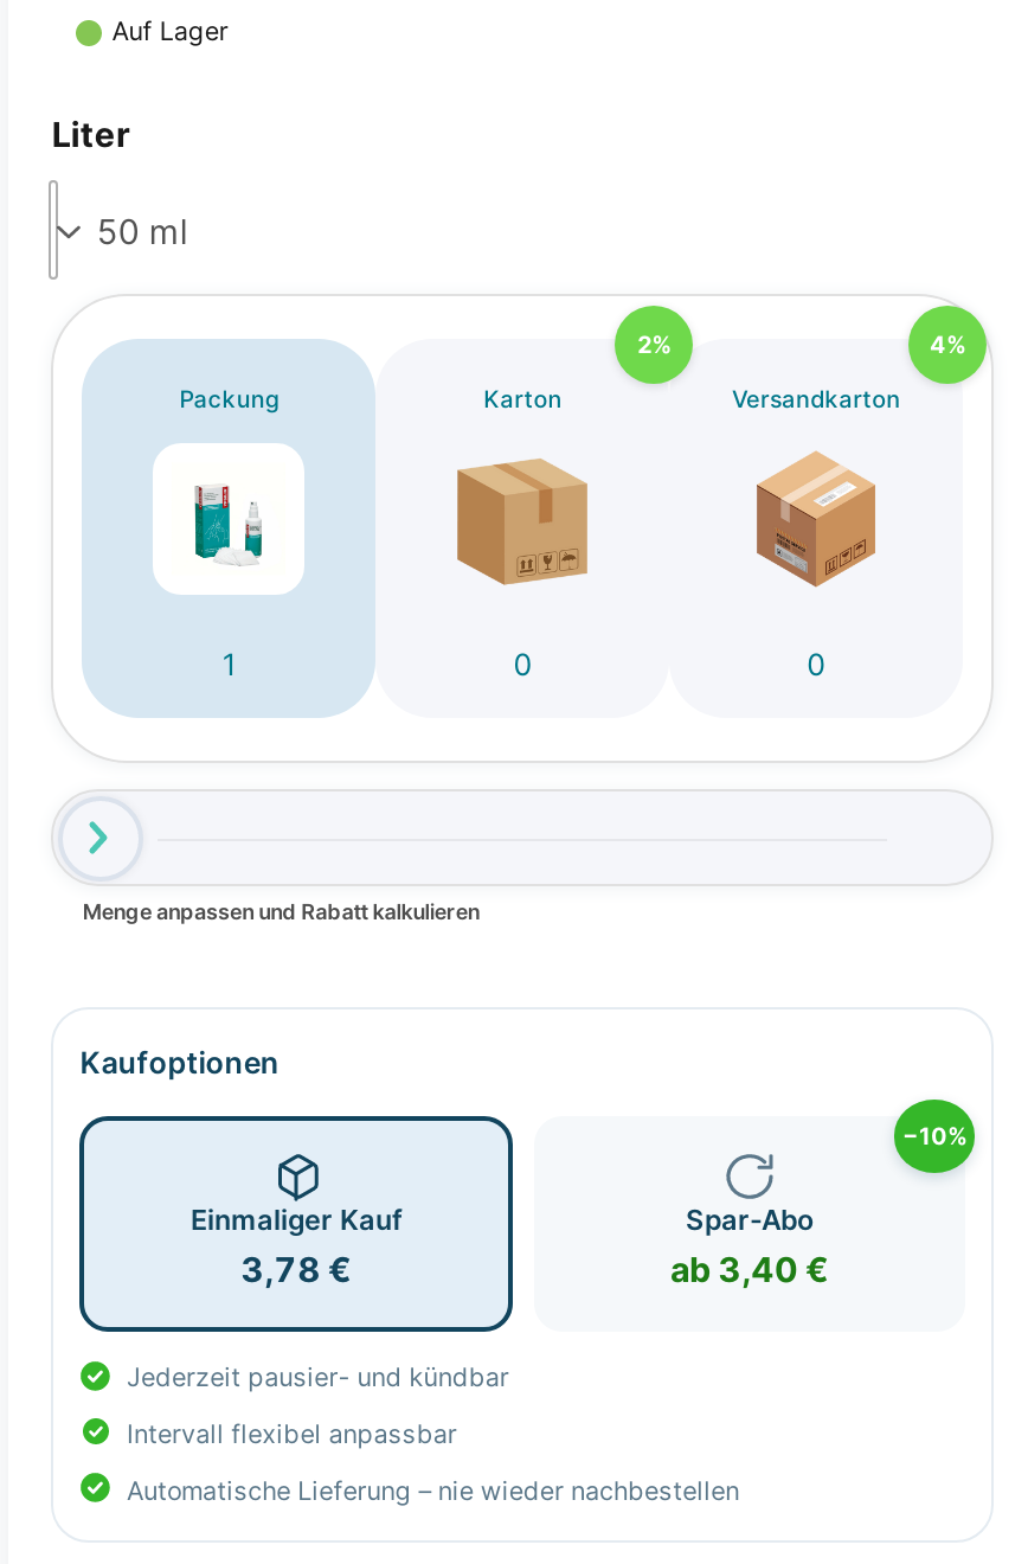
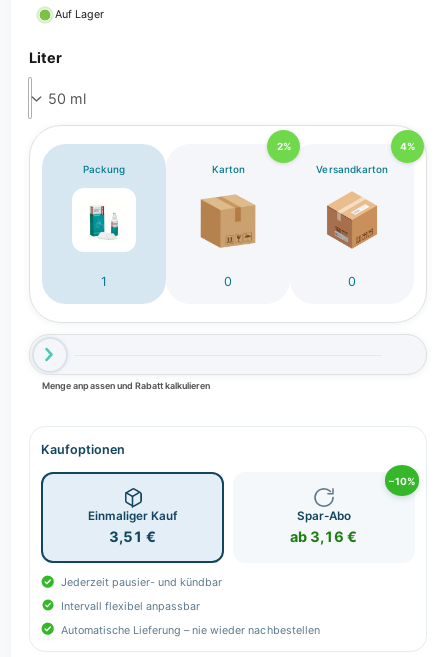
- 3,78 €
+ 3,51 €

- ab 3,40 €
+ ab 3,16 €
